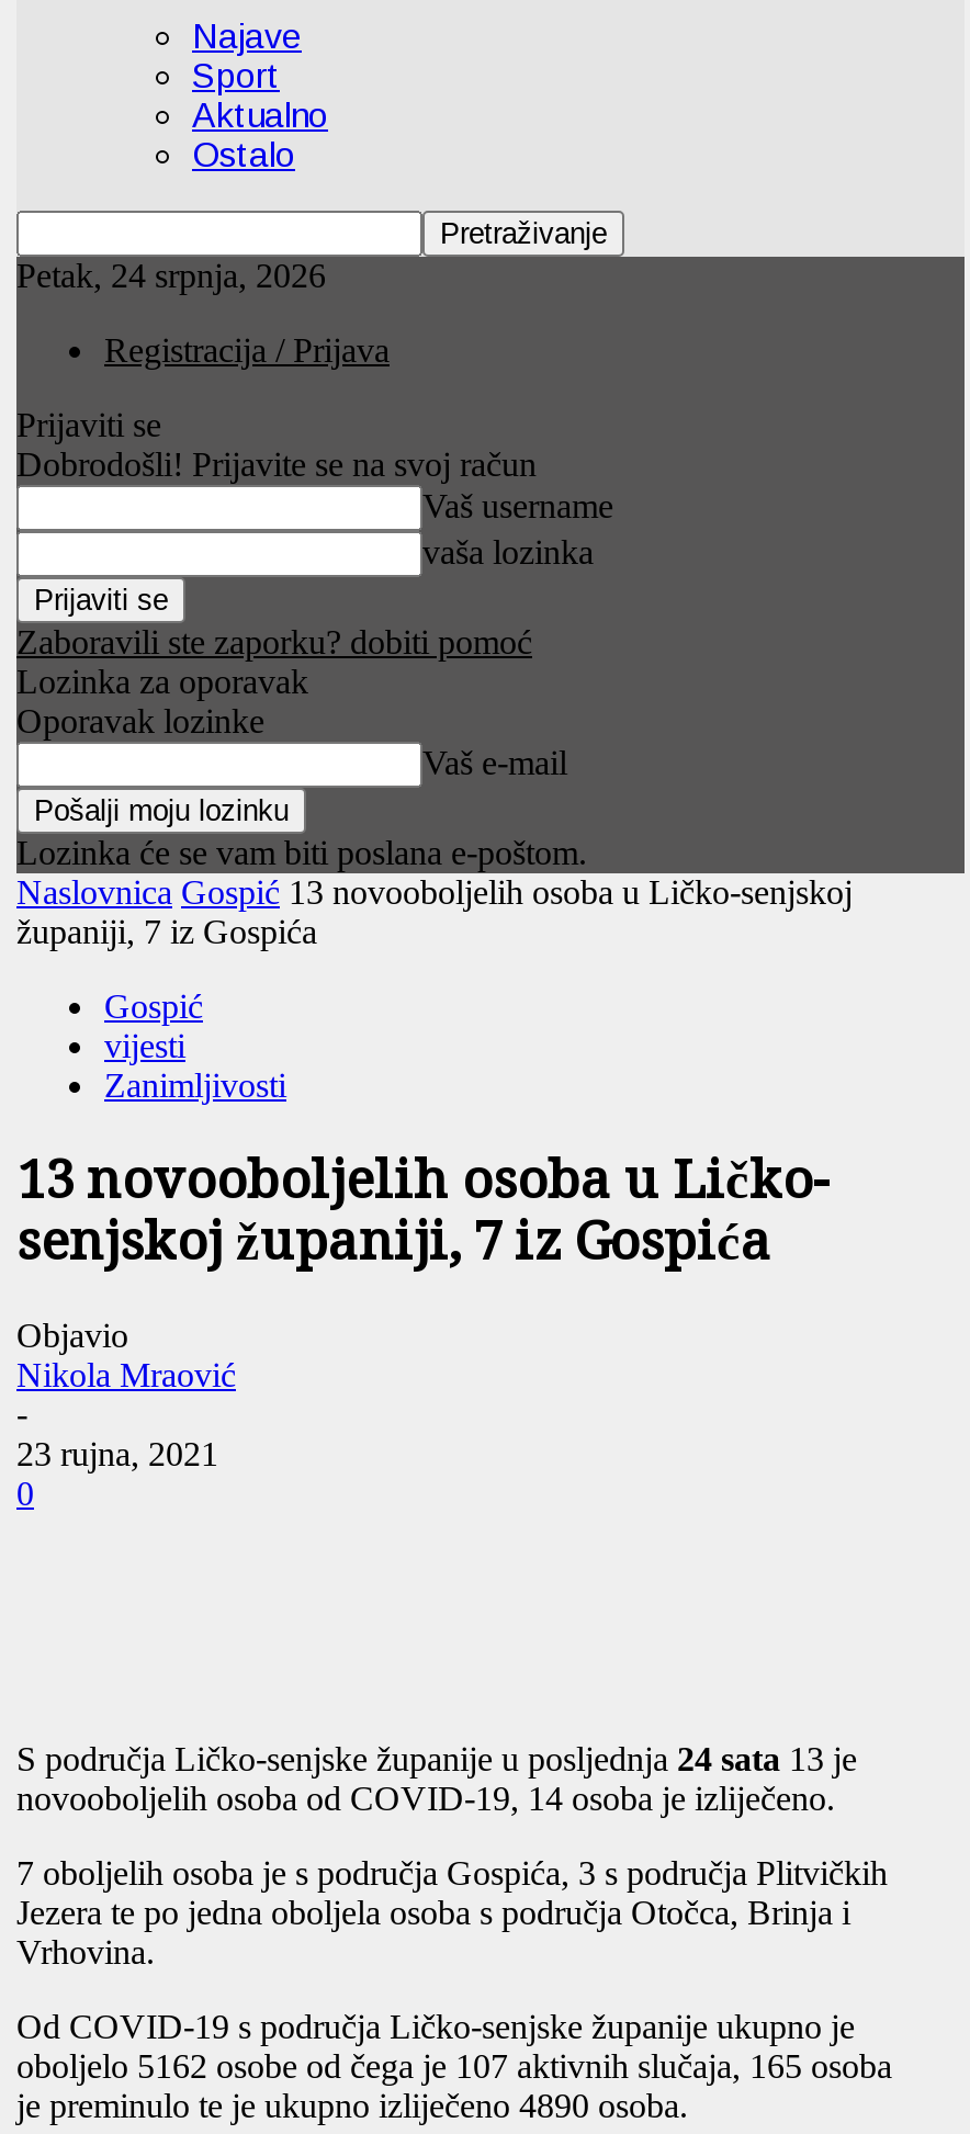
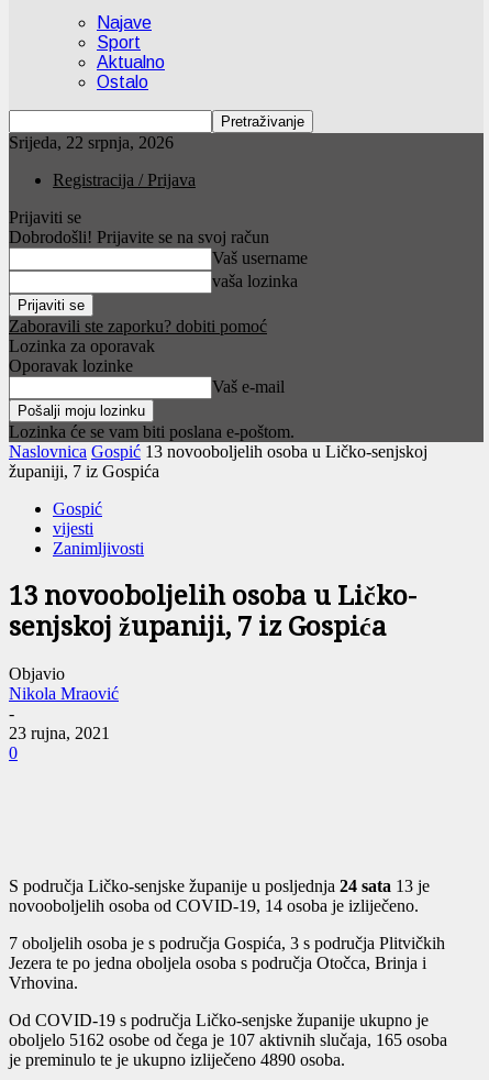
- Petak, 24 srpnja, 2026
+ Srijeda, 22 srpnja, 2026
